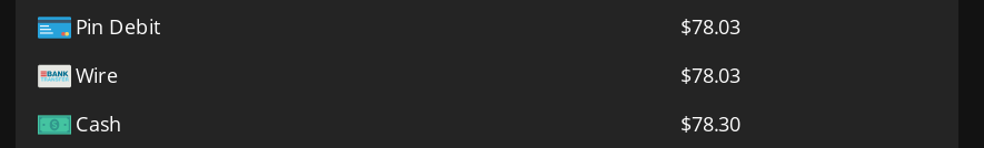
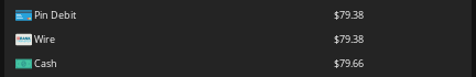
- $78.03
+ $79.38

- $78.03
+ $79.38

- $78.30
+ $79.66
